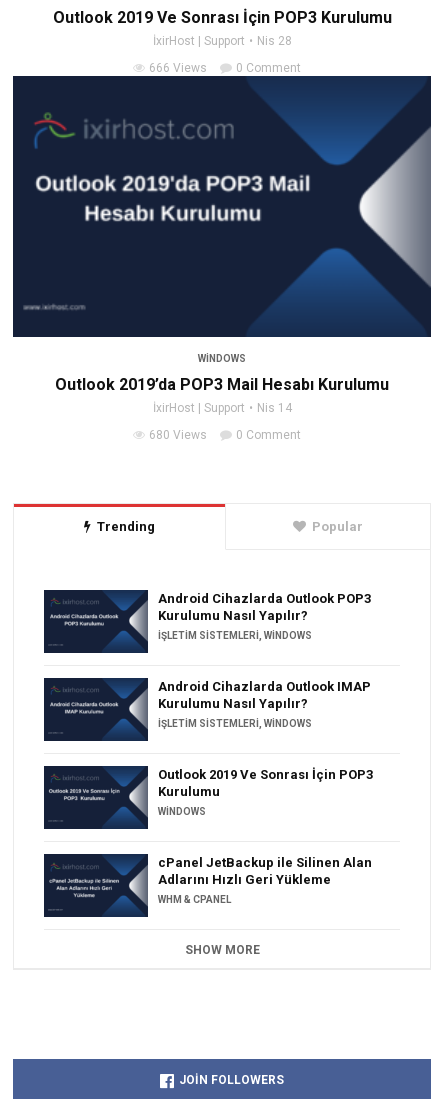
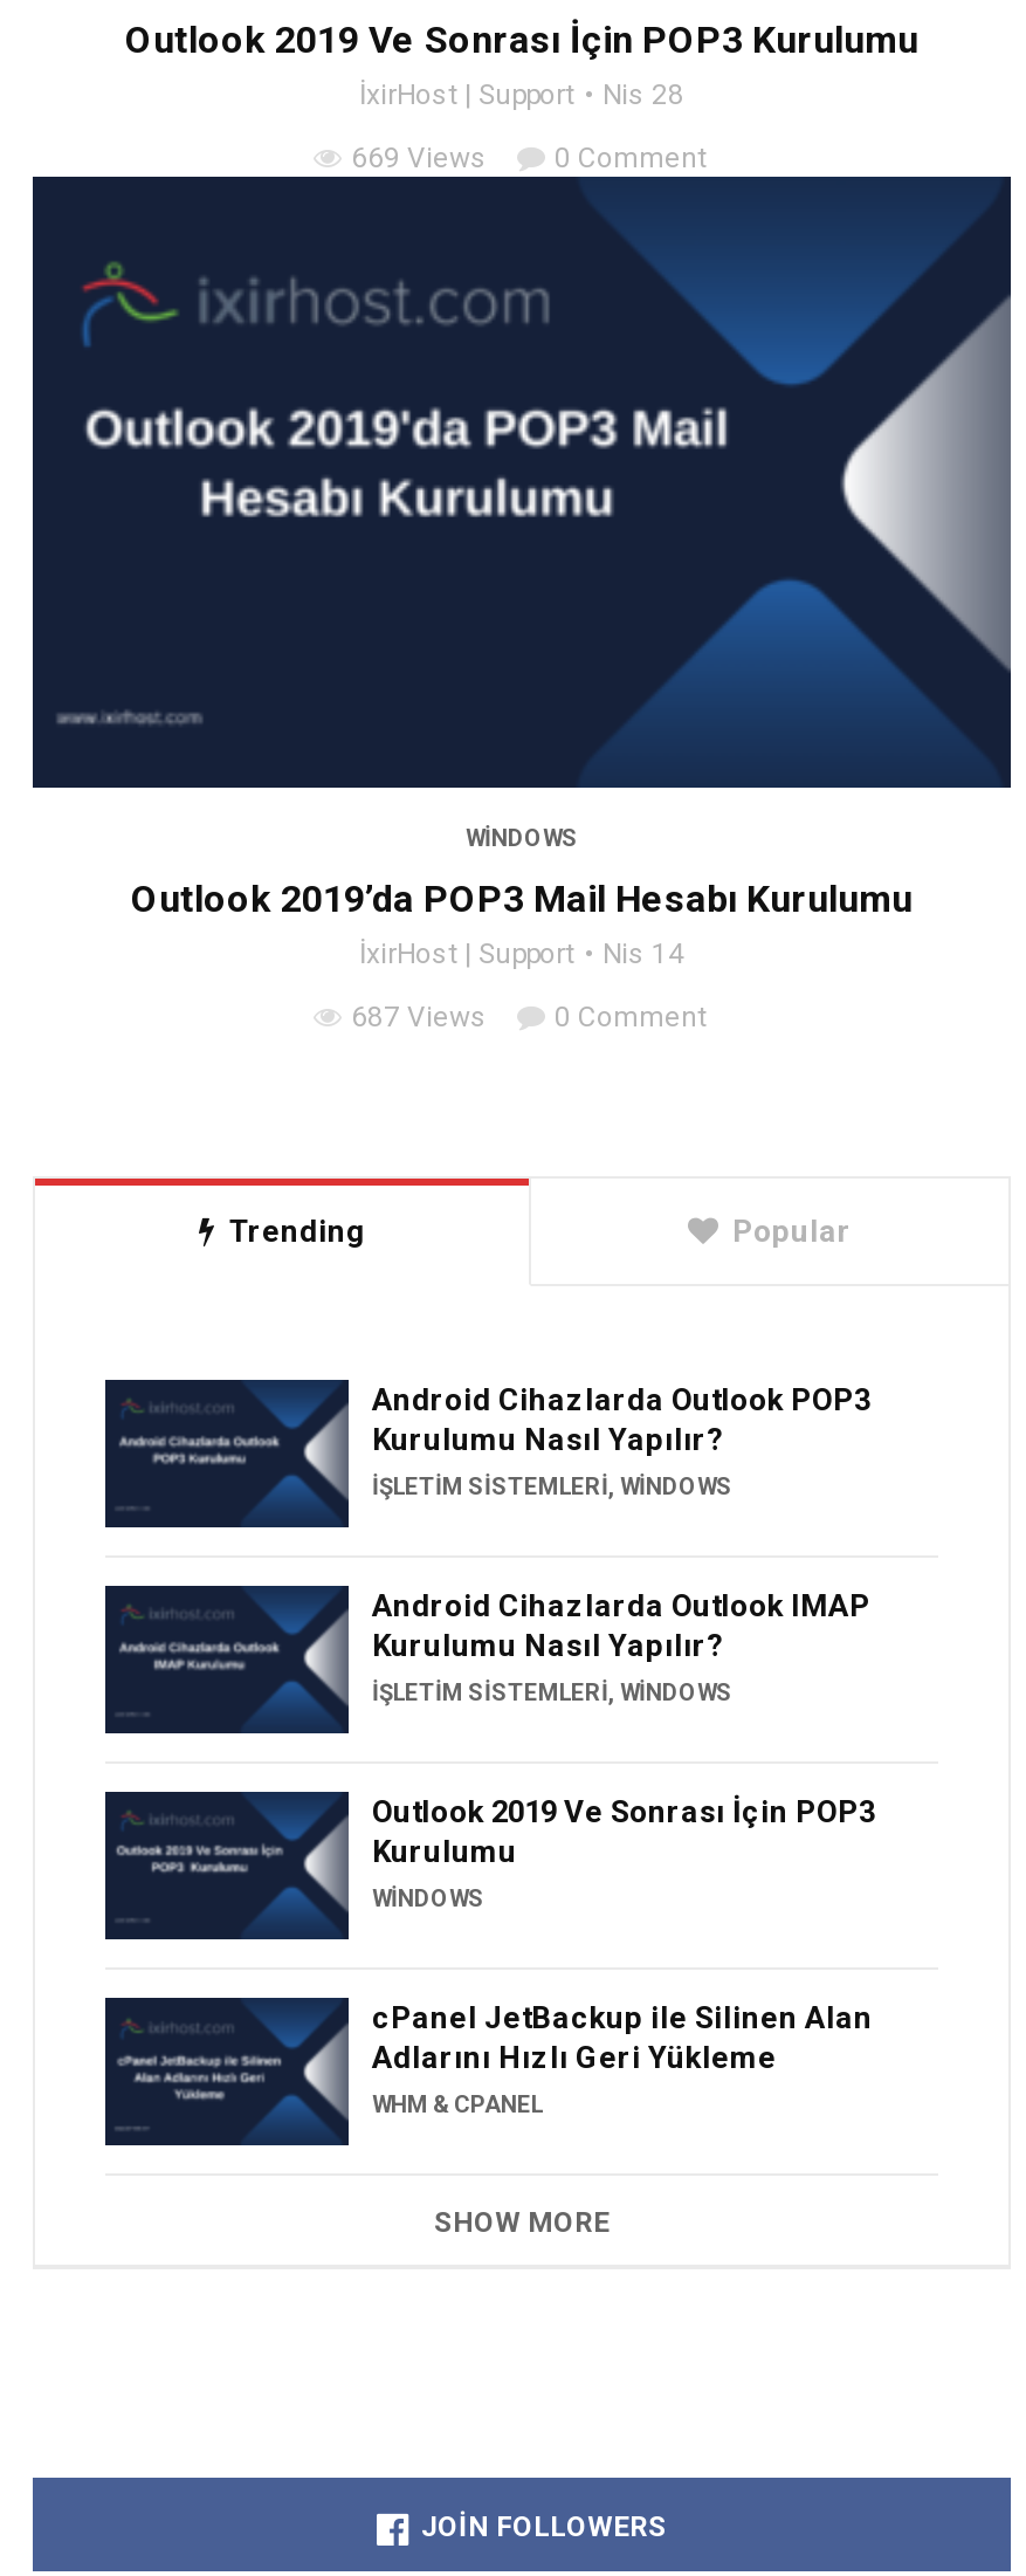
- 666 Views
+ 669 Views

- 680 Views
+ 687 Views
